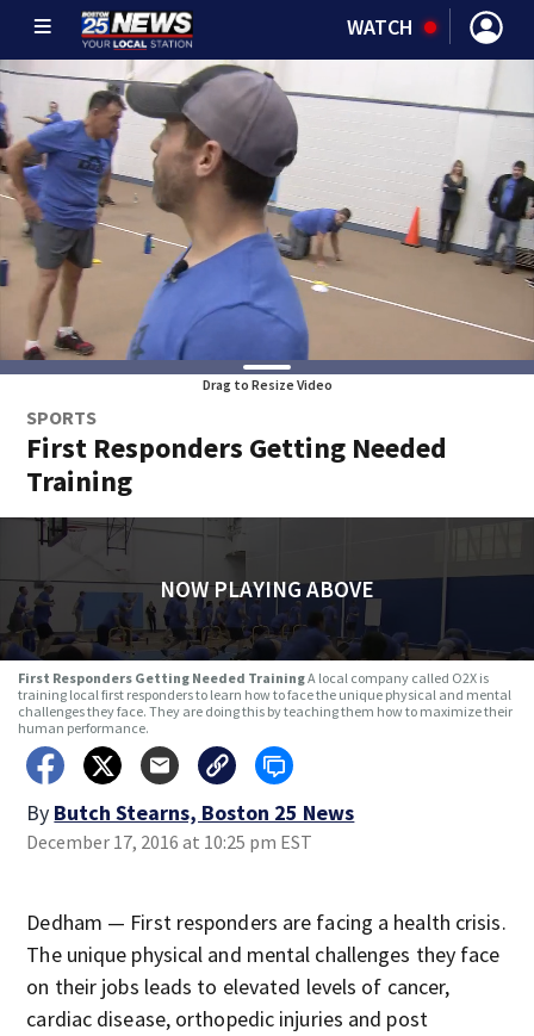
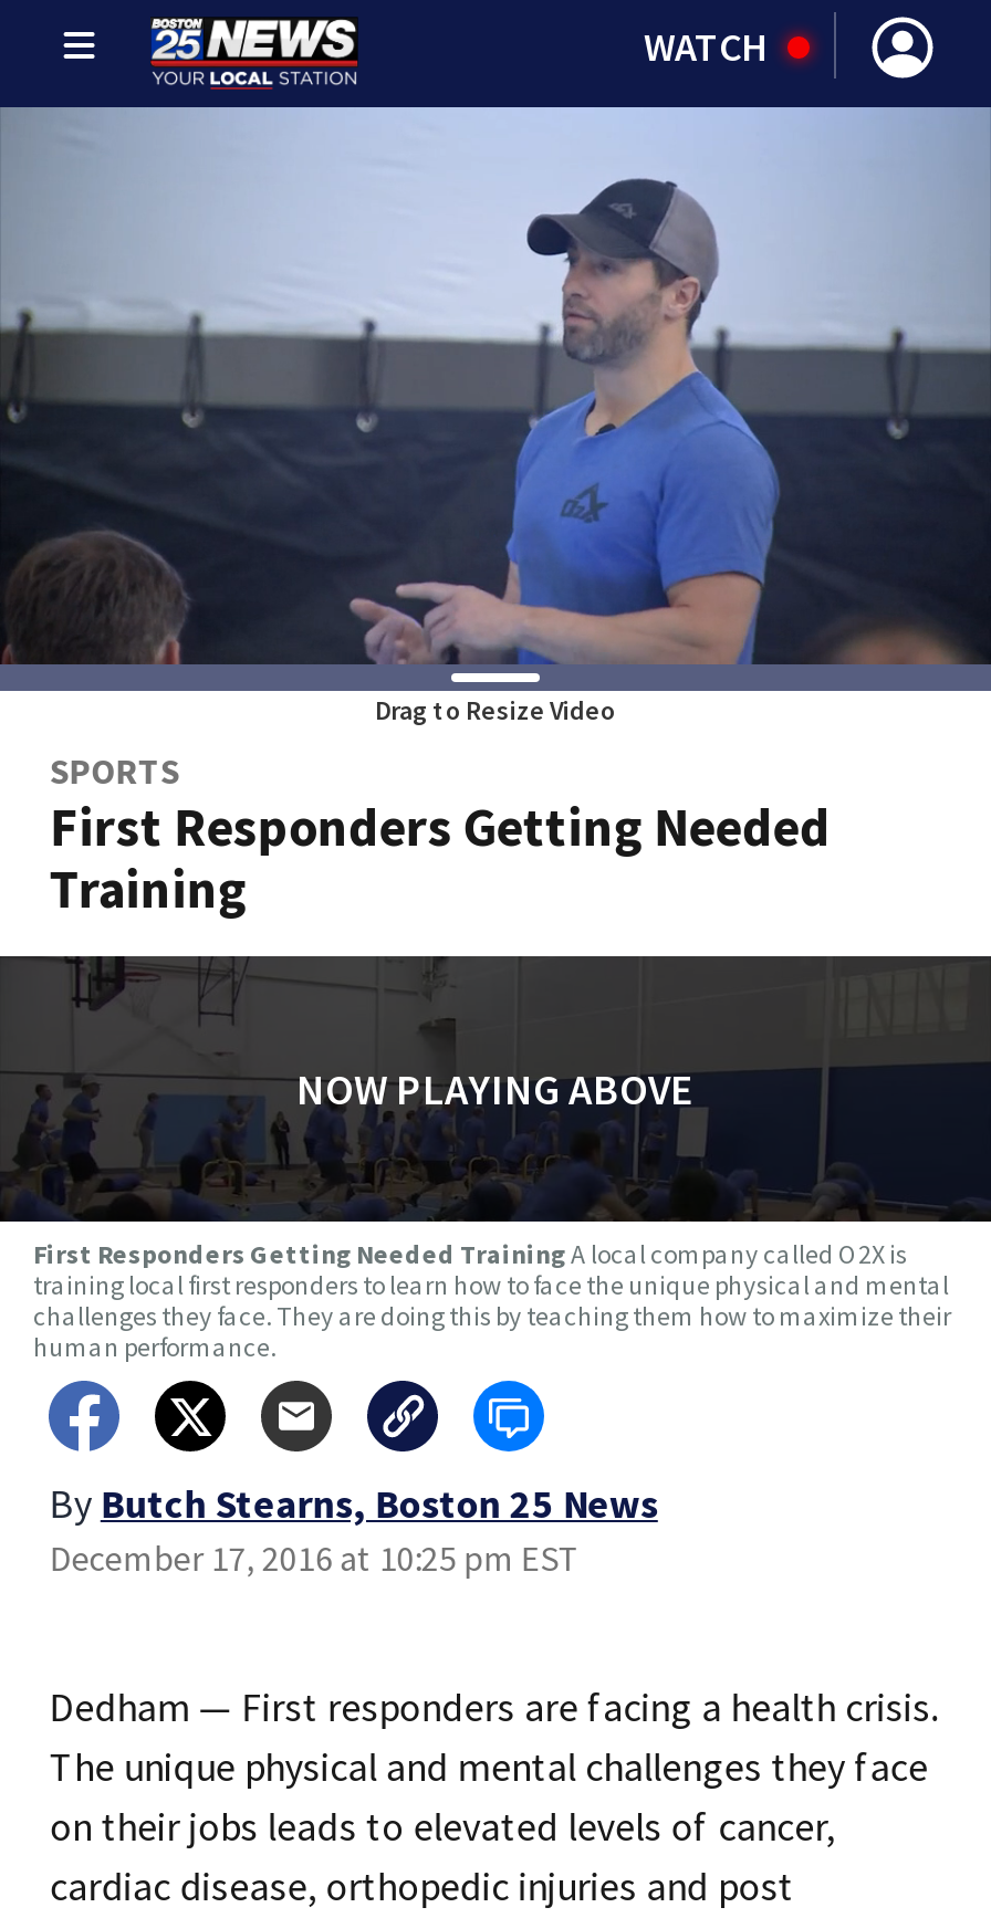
- [image]
+ [image]
